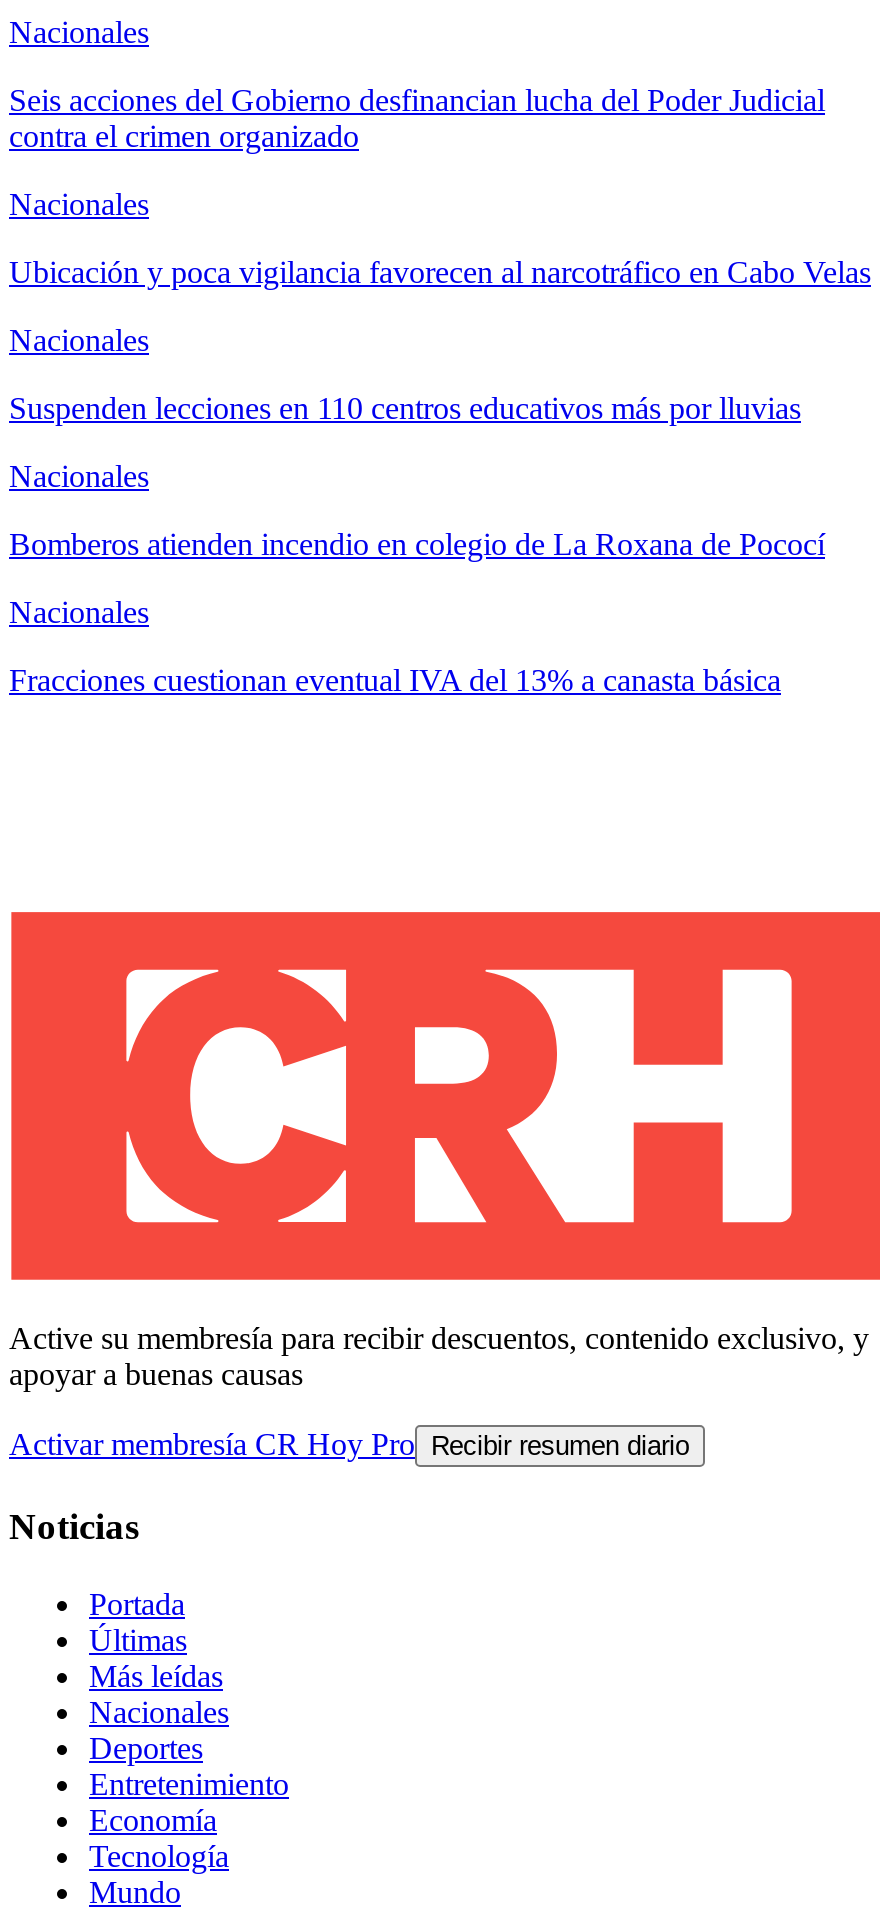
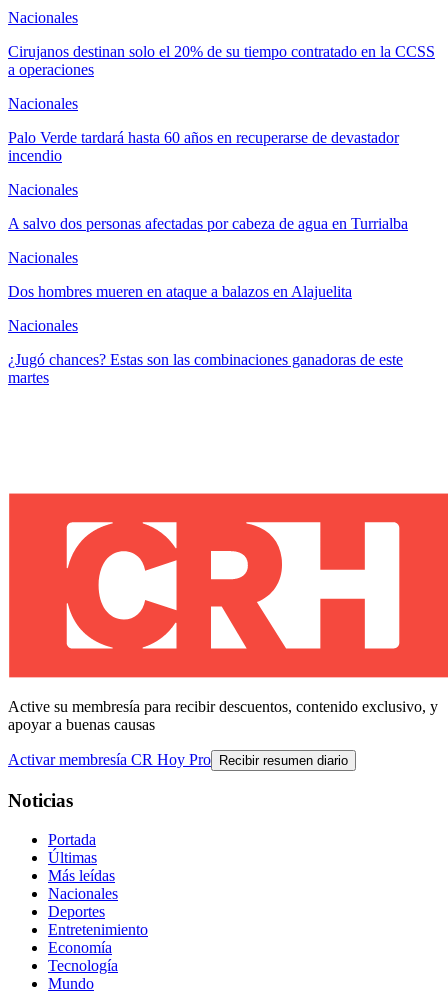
- Seis acciones del Gobierno desfinancian lucha del Poder Judicial
- contra el crimen organizado
+ Cirujanos destinan solo el 20% de su tiempo contratado en la CCSS
+ a operaciones

- Ubicación y poca vigilancia favorecen al narcotráfico en Cabo Velas
+ Palo Verde tardará hasta 60 años en recuperarse de devastador
+ incendio

- Suspenden lecciones en 110 centros educativos más por lluvias
+ A salvo dos personas afectadas por cabeza de agua en Turrialba

- Bomberos atienden incendio en colegio de La Roxana de Pococí
+ Dos hombres mueren en ataque a balazos en Alajuelita

- Fracciones cuestionan eventual IVA del 13% a canasta básica
+ ¿Jugó chances? Estas son las combinaciones ganadoras de este
+ martes
